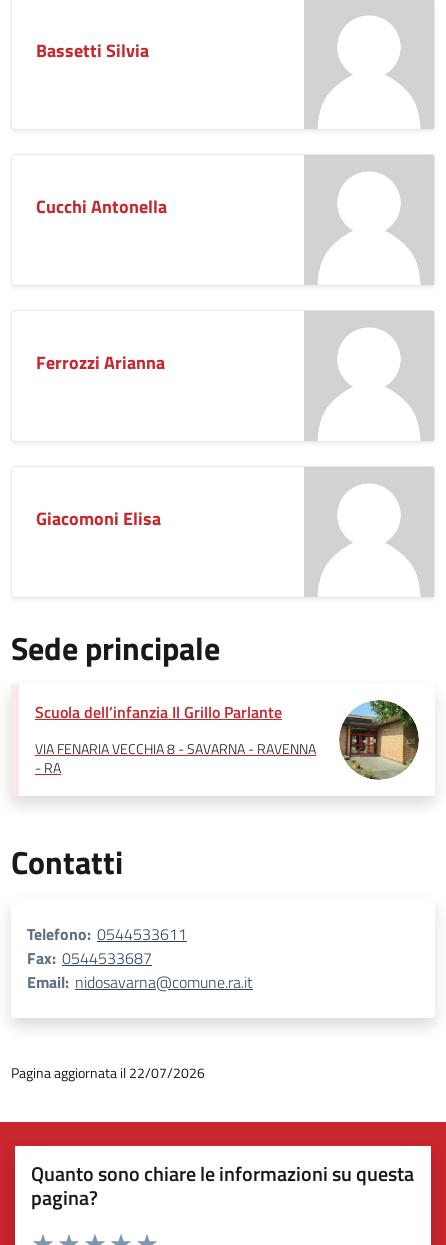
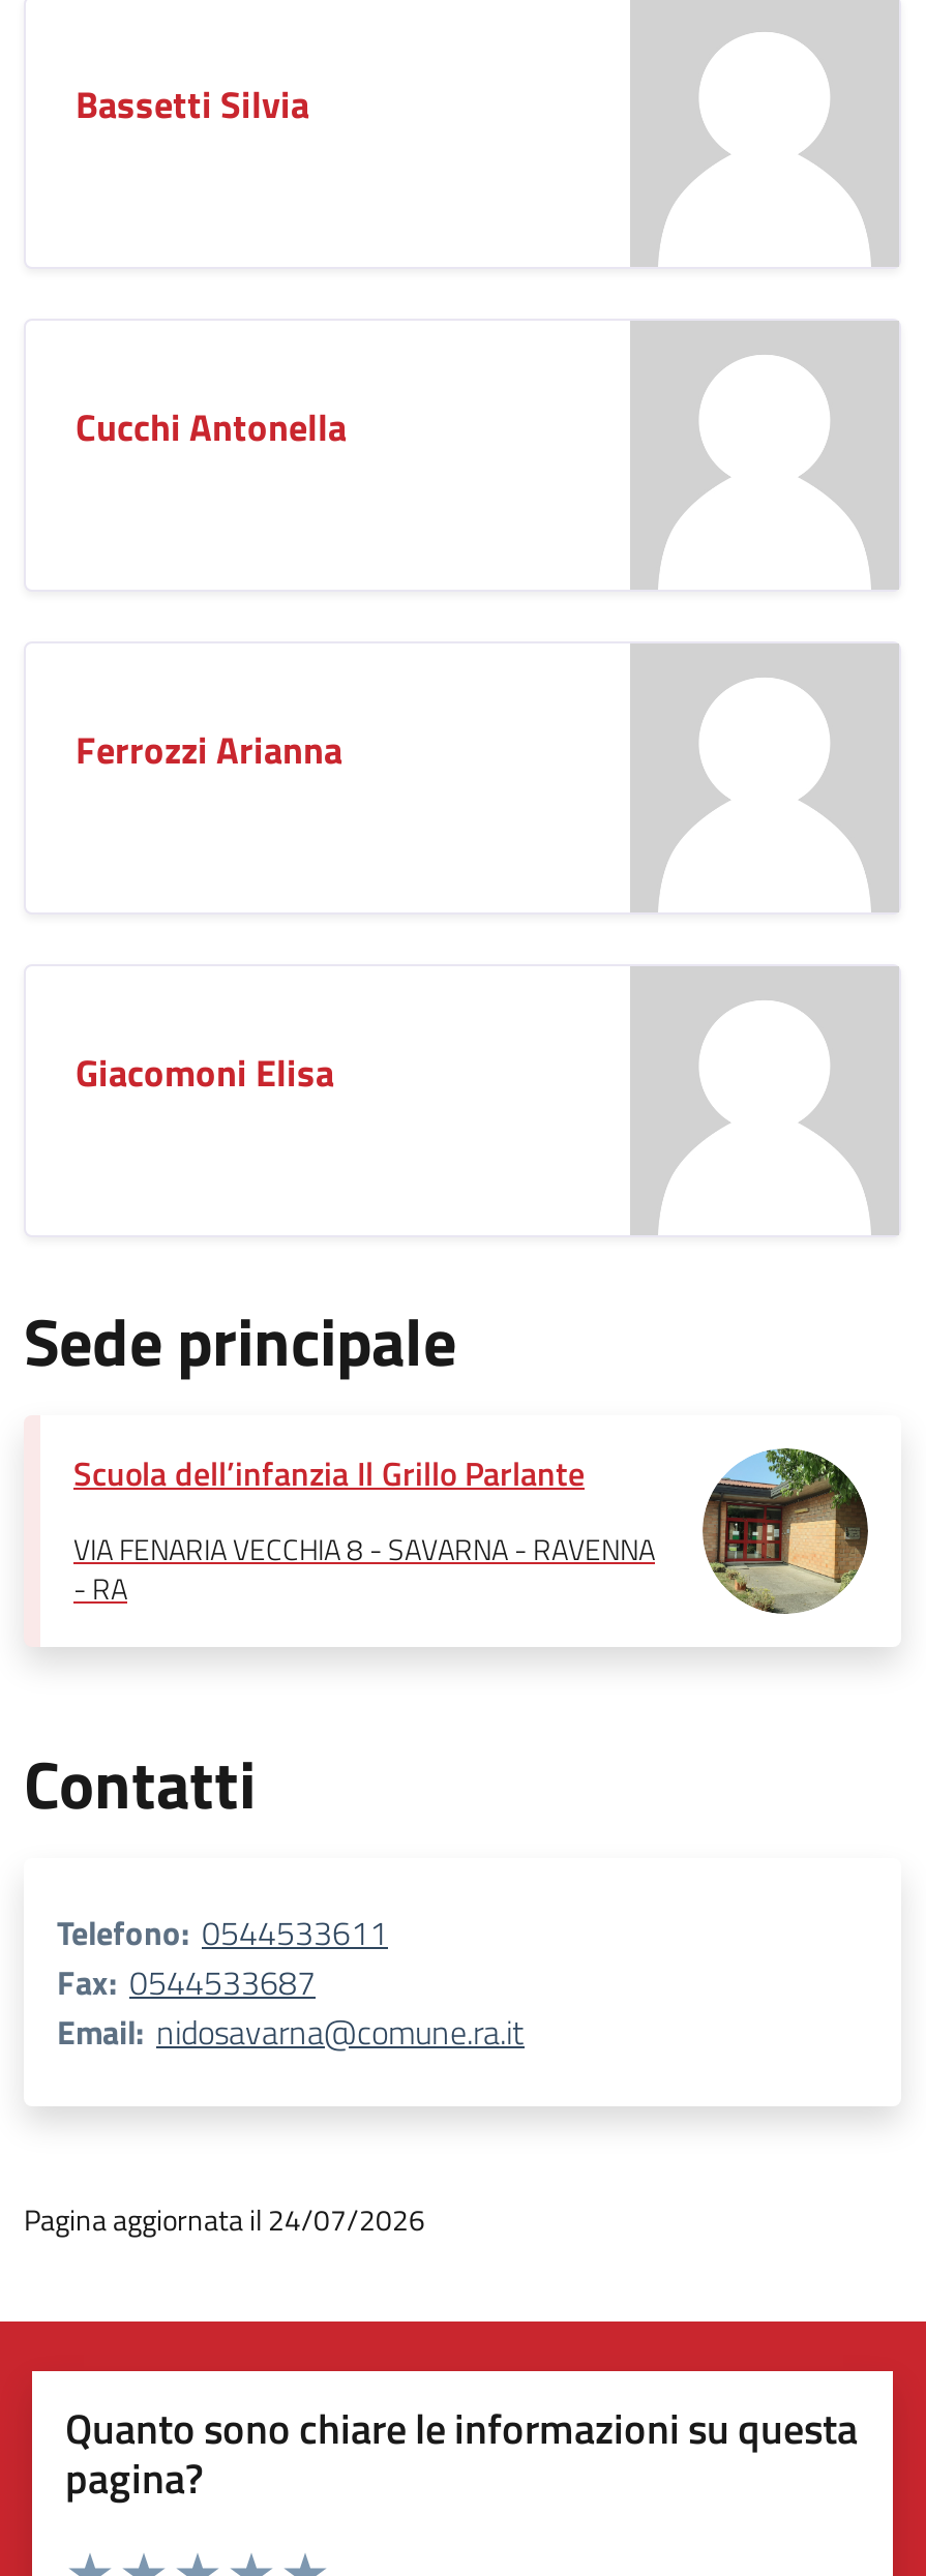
- Pagina aggiornata il 22/07/2026
+ Pagina aggiornata il 24/07/2026
